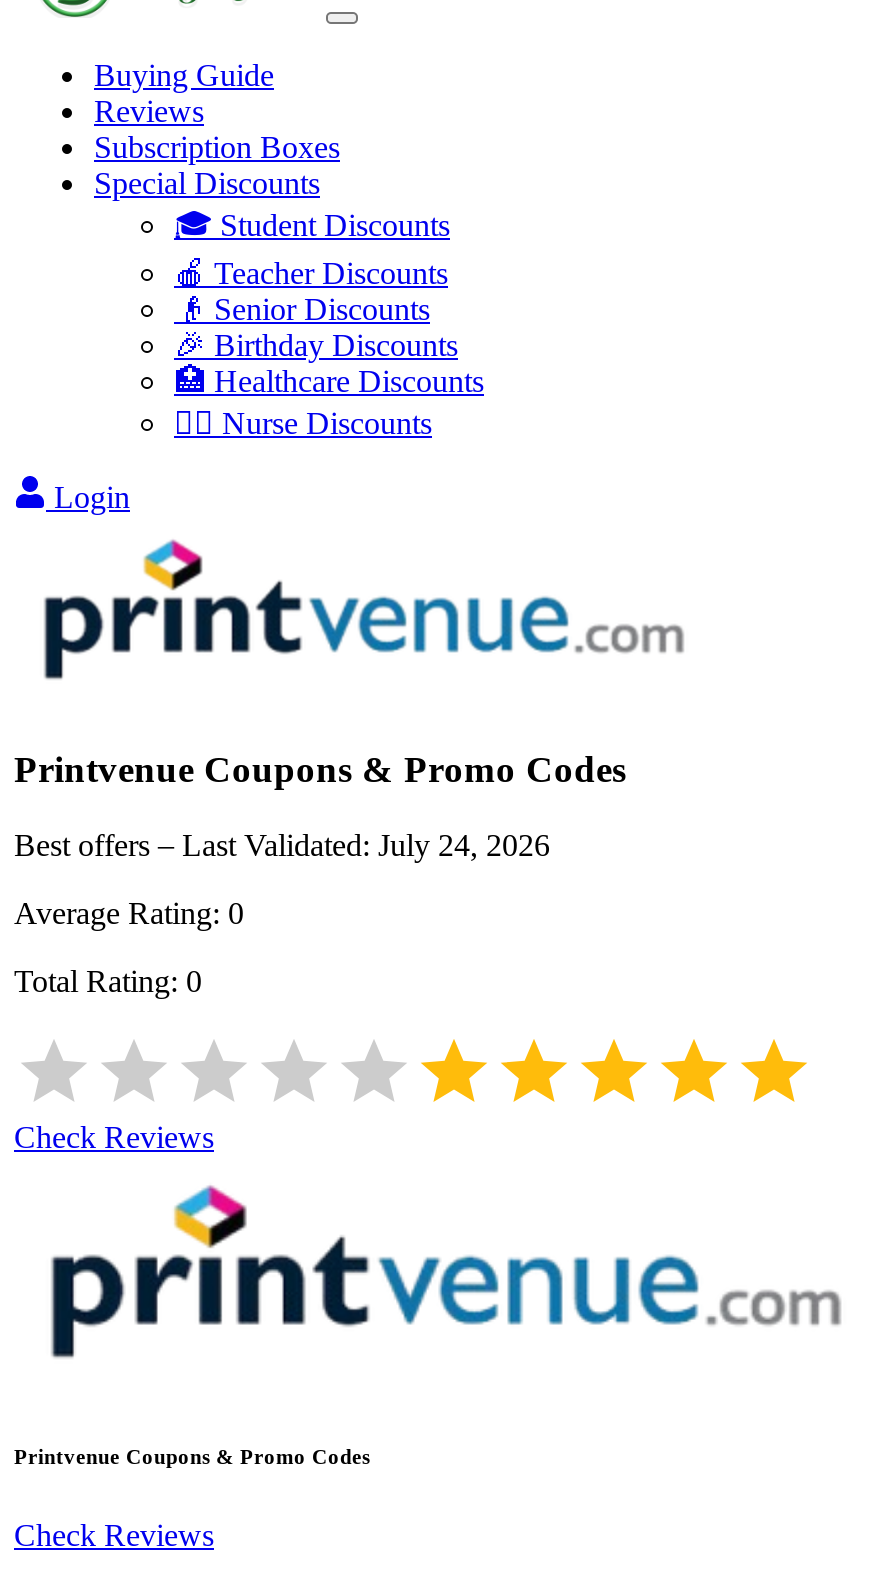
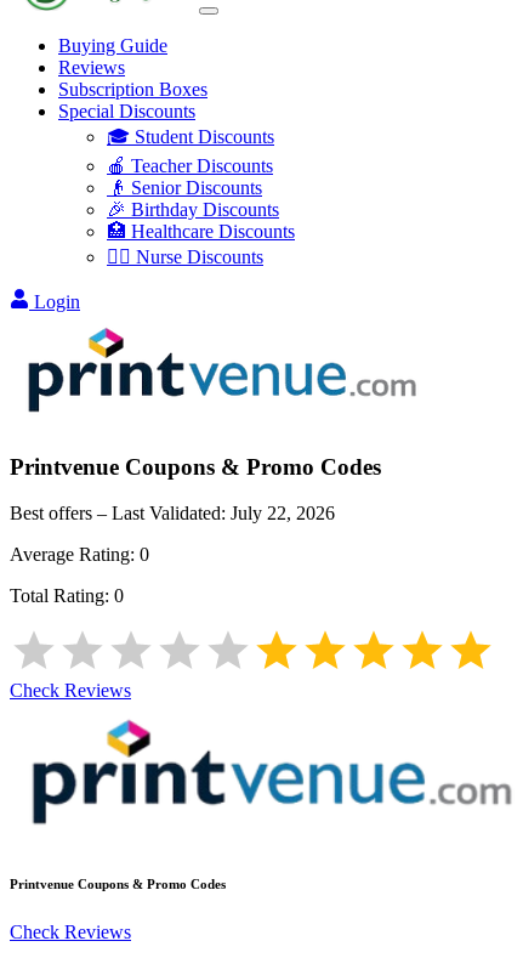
- Best offers – Last Validated: July 24, 2026
+ Best offers – Last Validated: July 22, 2026
